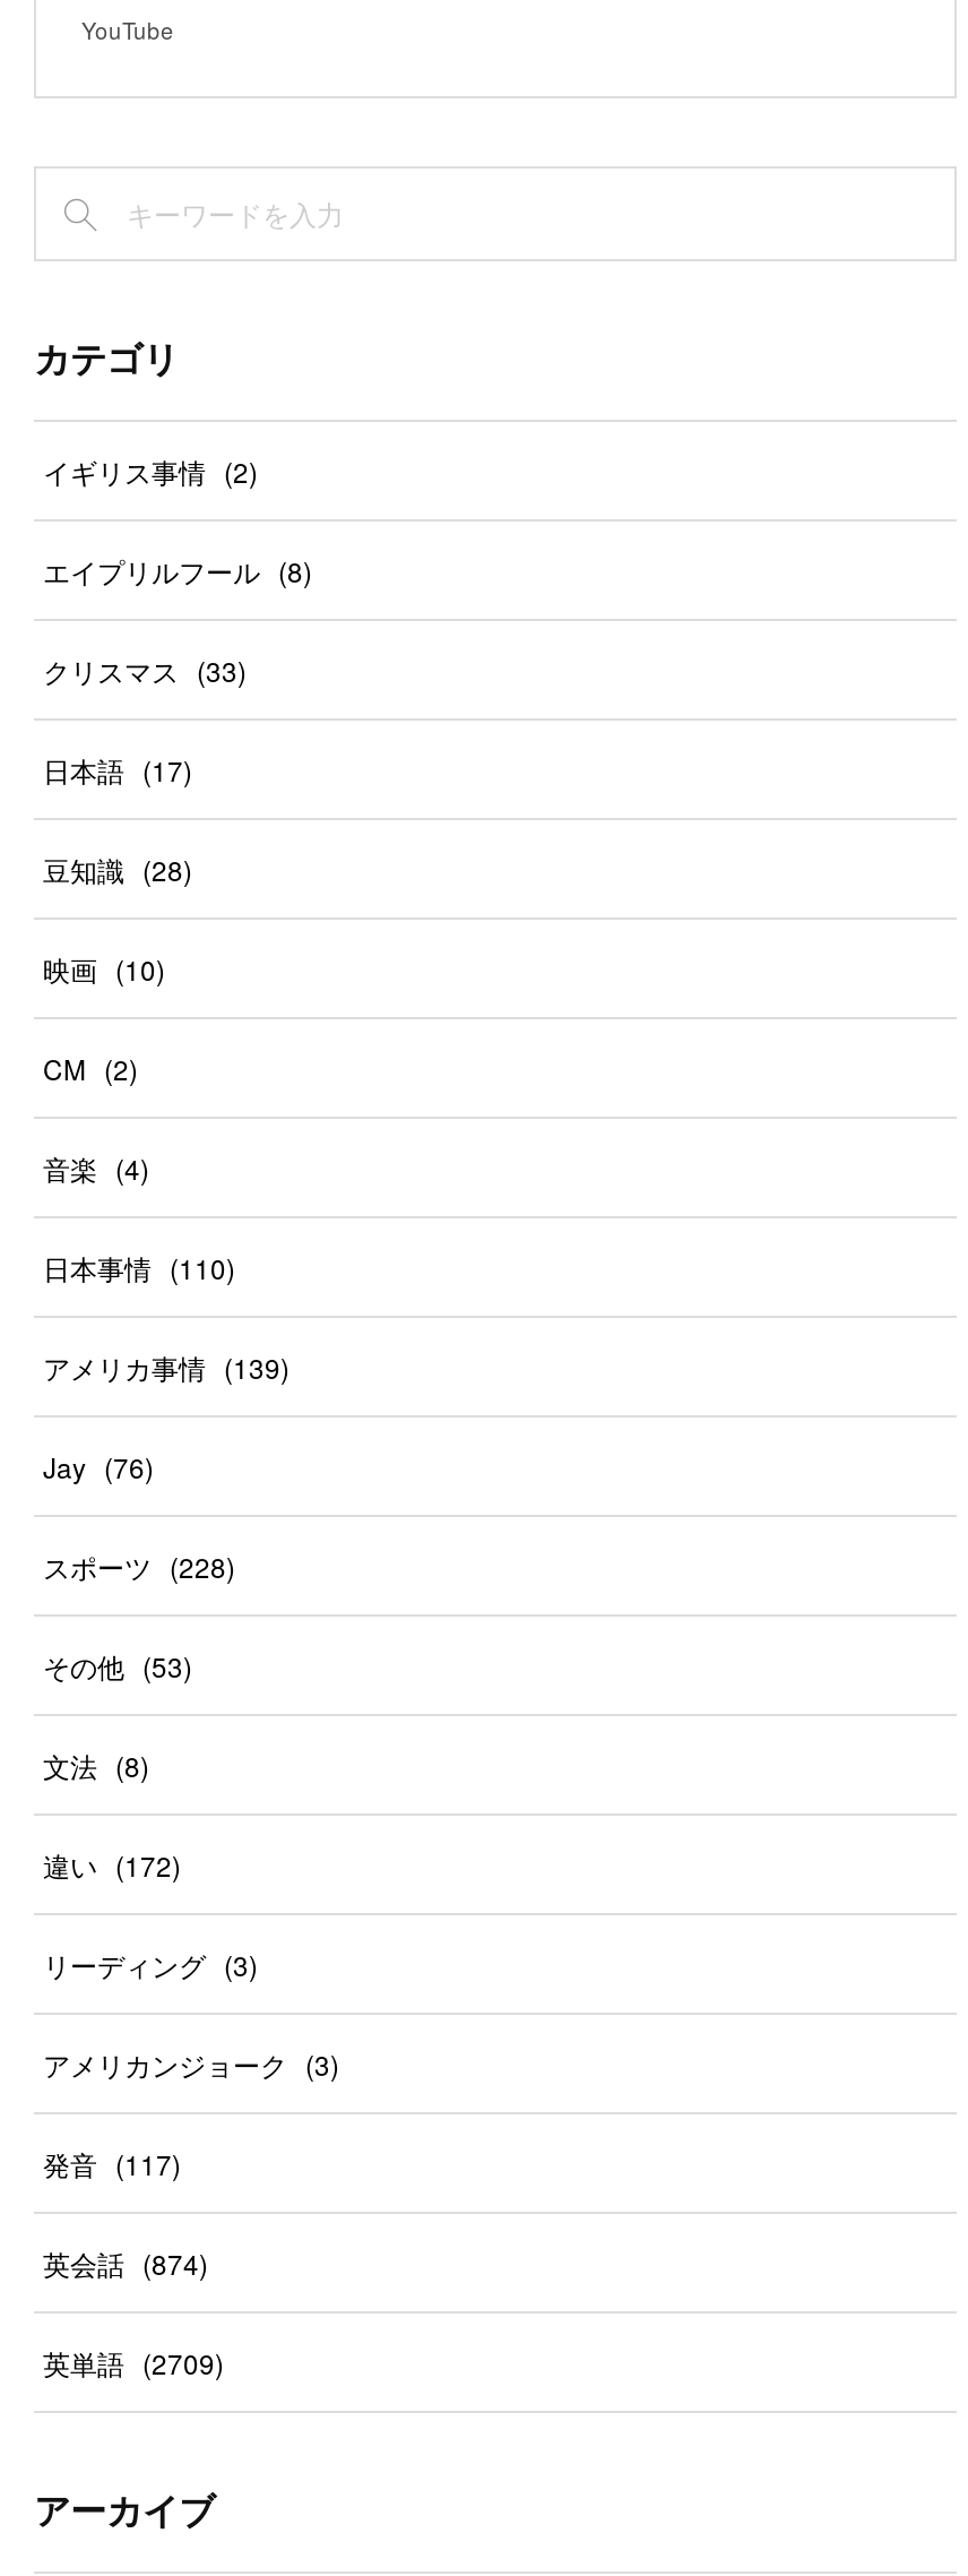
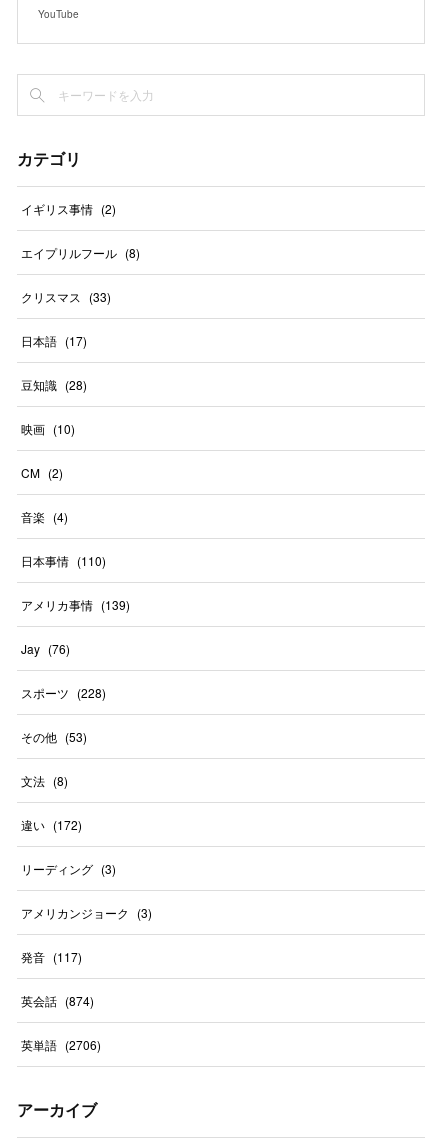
- 英単語 (2709)
+ 英単語 (2706)
